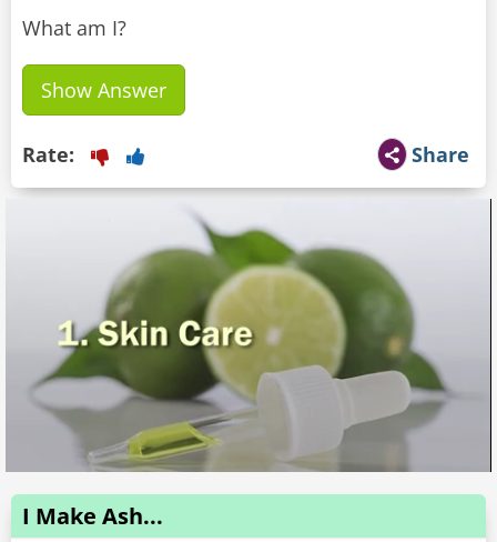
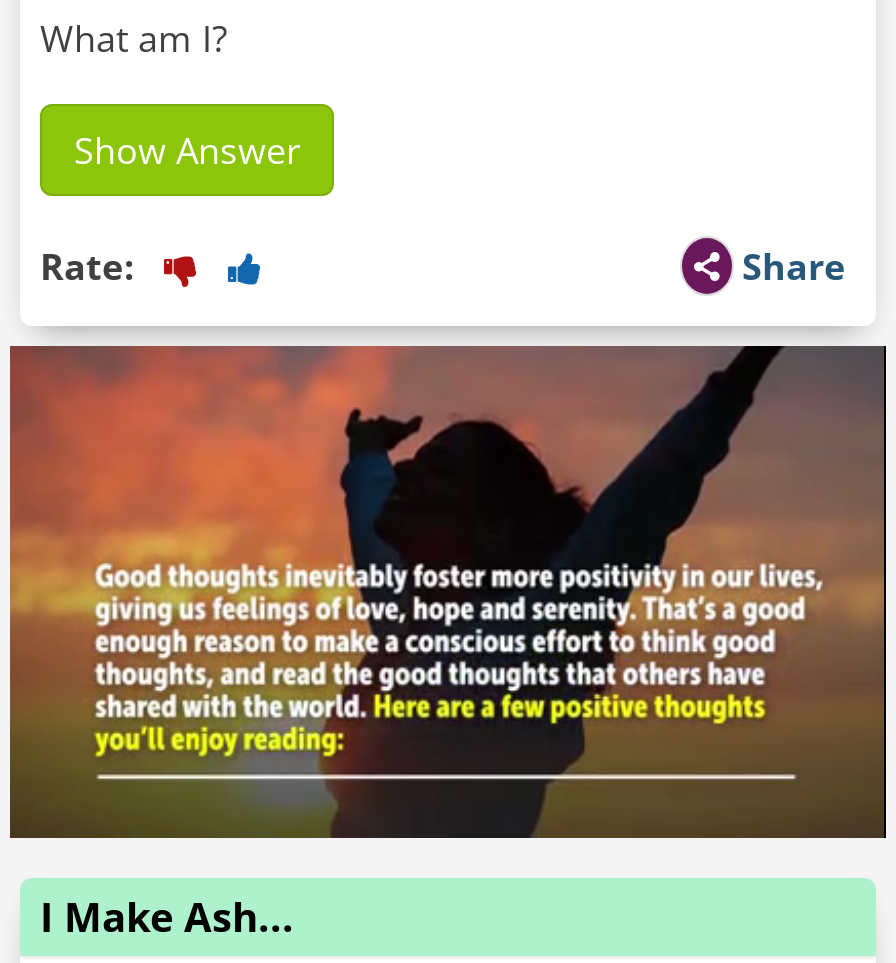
- [image]
+ [image]
